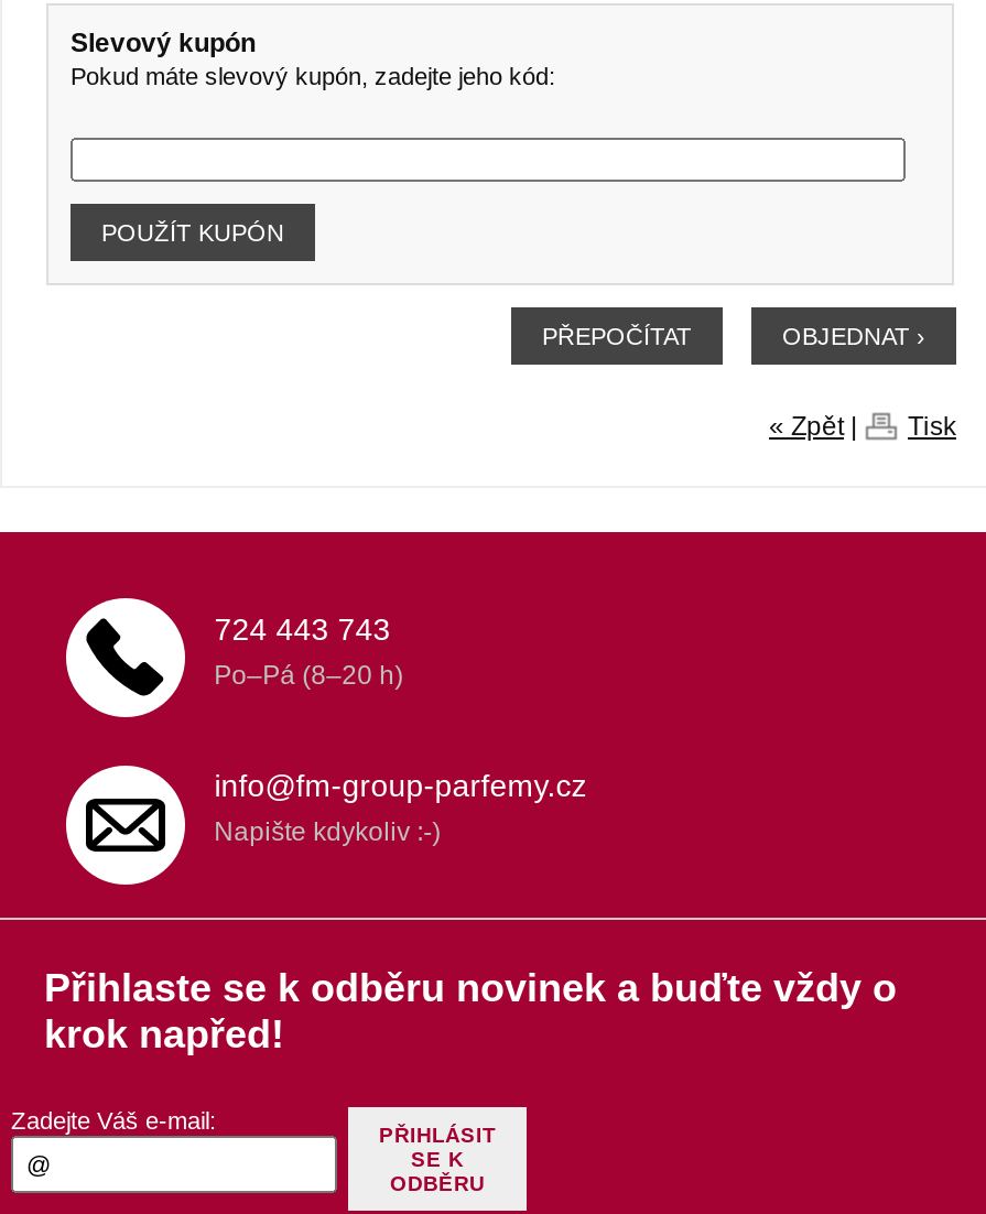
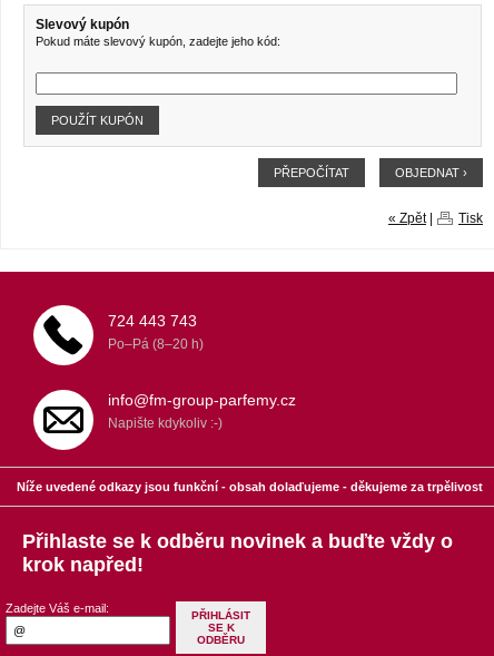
+ Níže uvedené odkazy jsou funkční - obsah dolaďujeme - děkujeme za trpělivost
